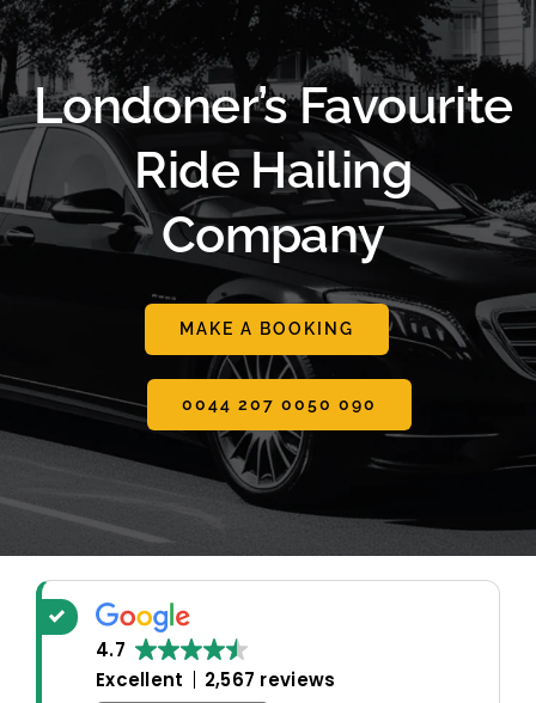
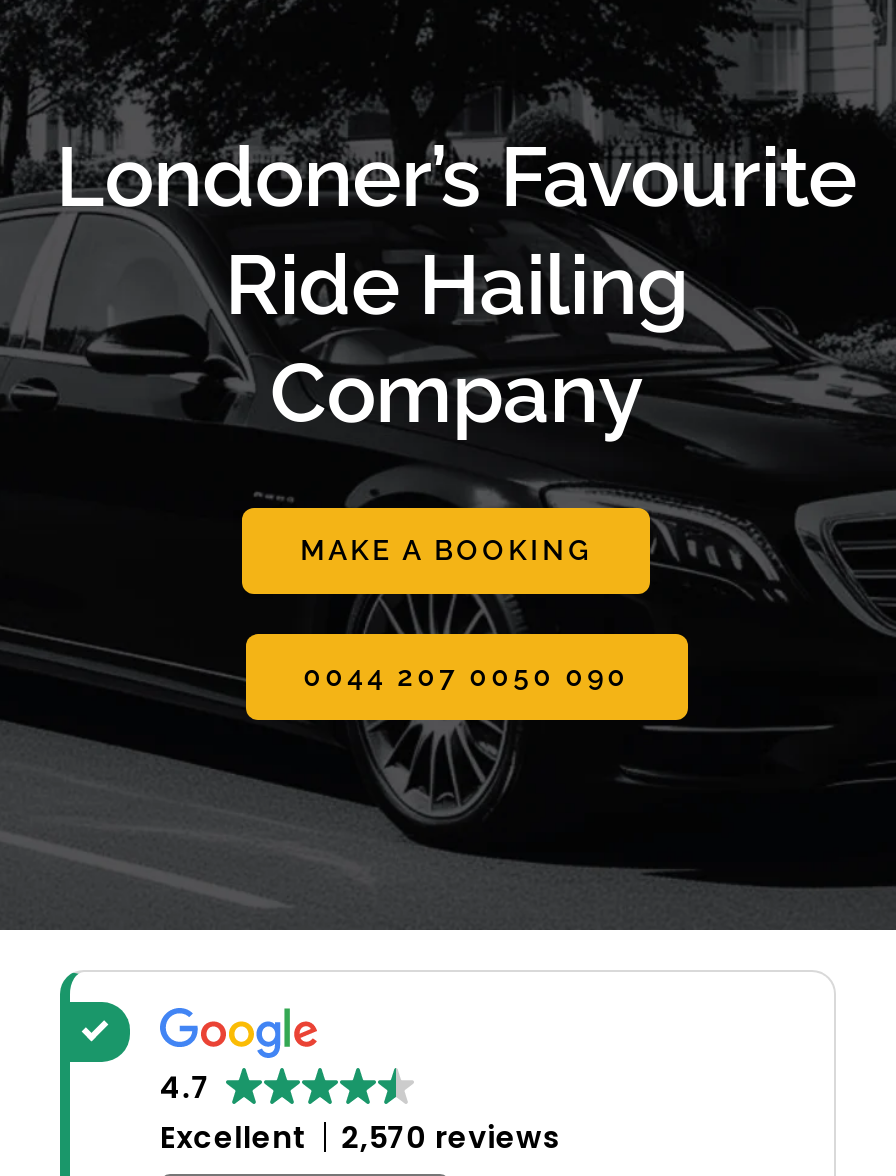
- Excellent 2,567 reviews
+ Excellent 2,570 reviews
